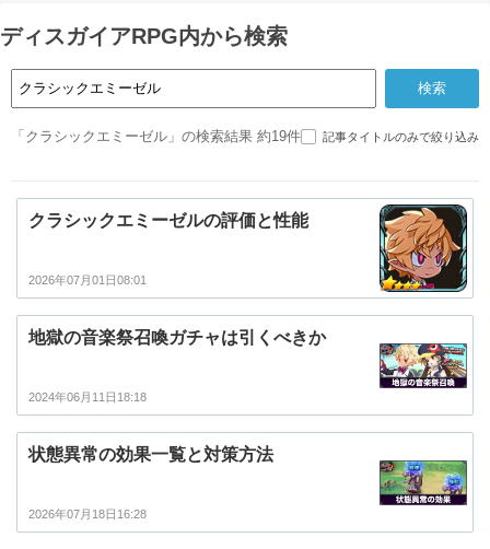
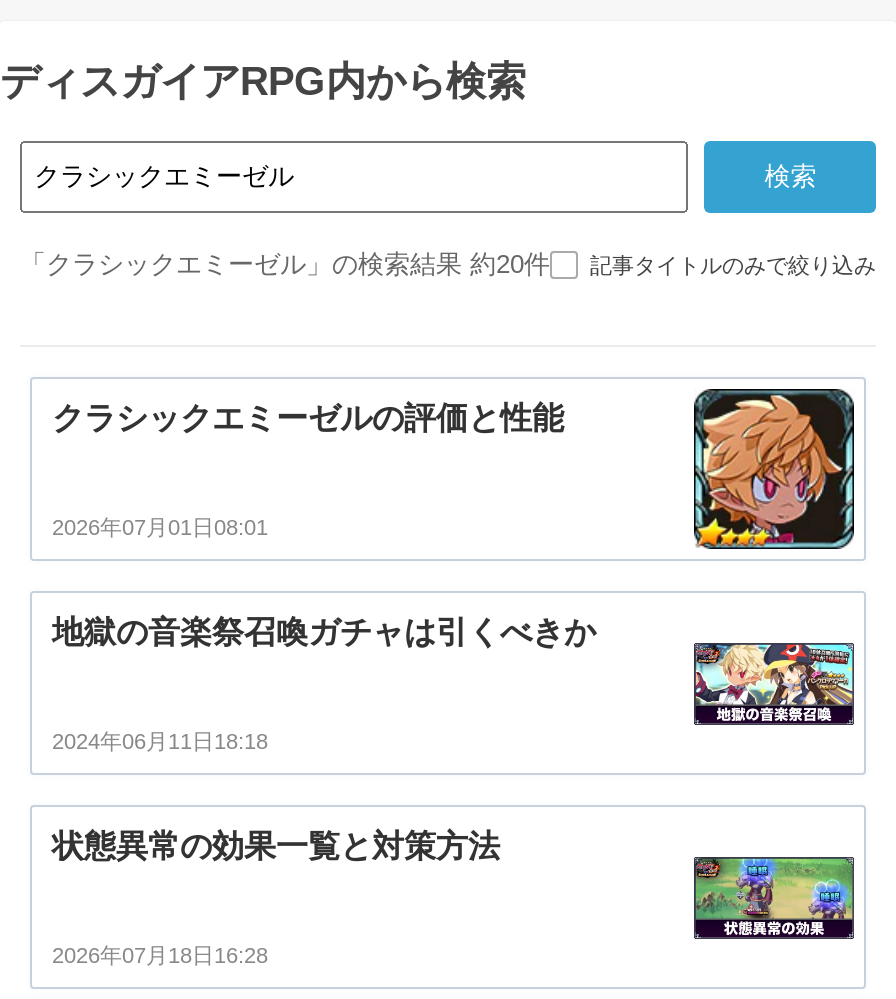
- 「クラシックエミーゼル」の検索結果 約19件
+ 「クラシックエミーゼル」の検索結果 約20件
